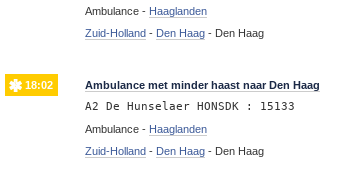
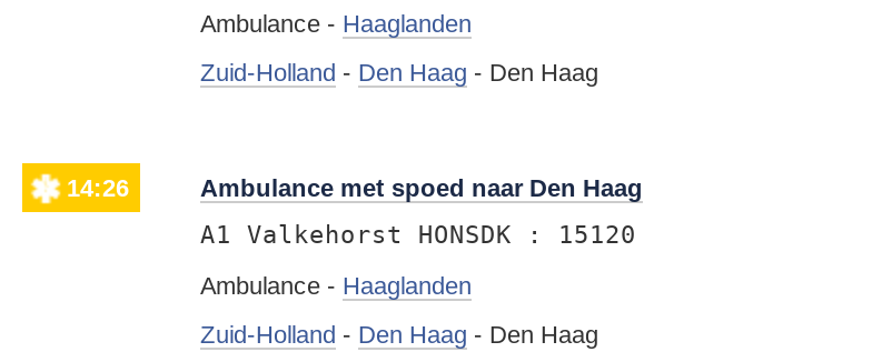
- 18:02
- Ambulance met minder haast naar Den Haag
+ 14:26
+ Ambulance met spoed naar Den Haag

- A2 De Hunselaer HONSDK : 15133
+ A1 Valkehorst HONSDK : 15120
